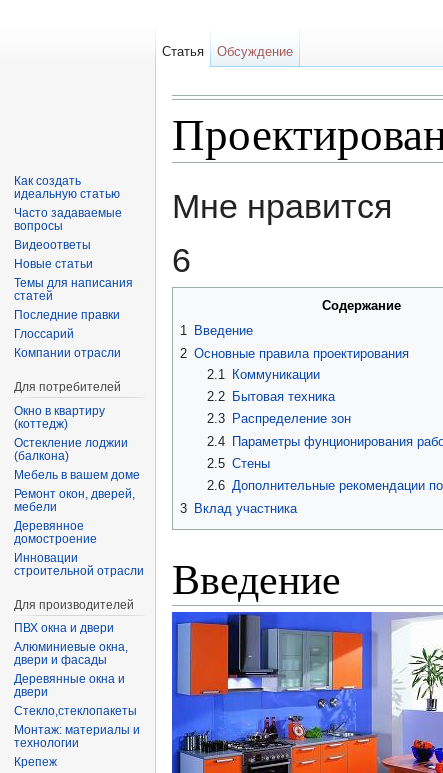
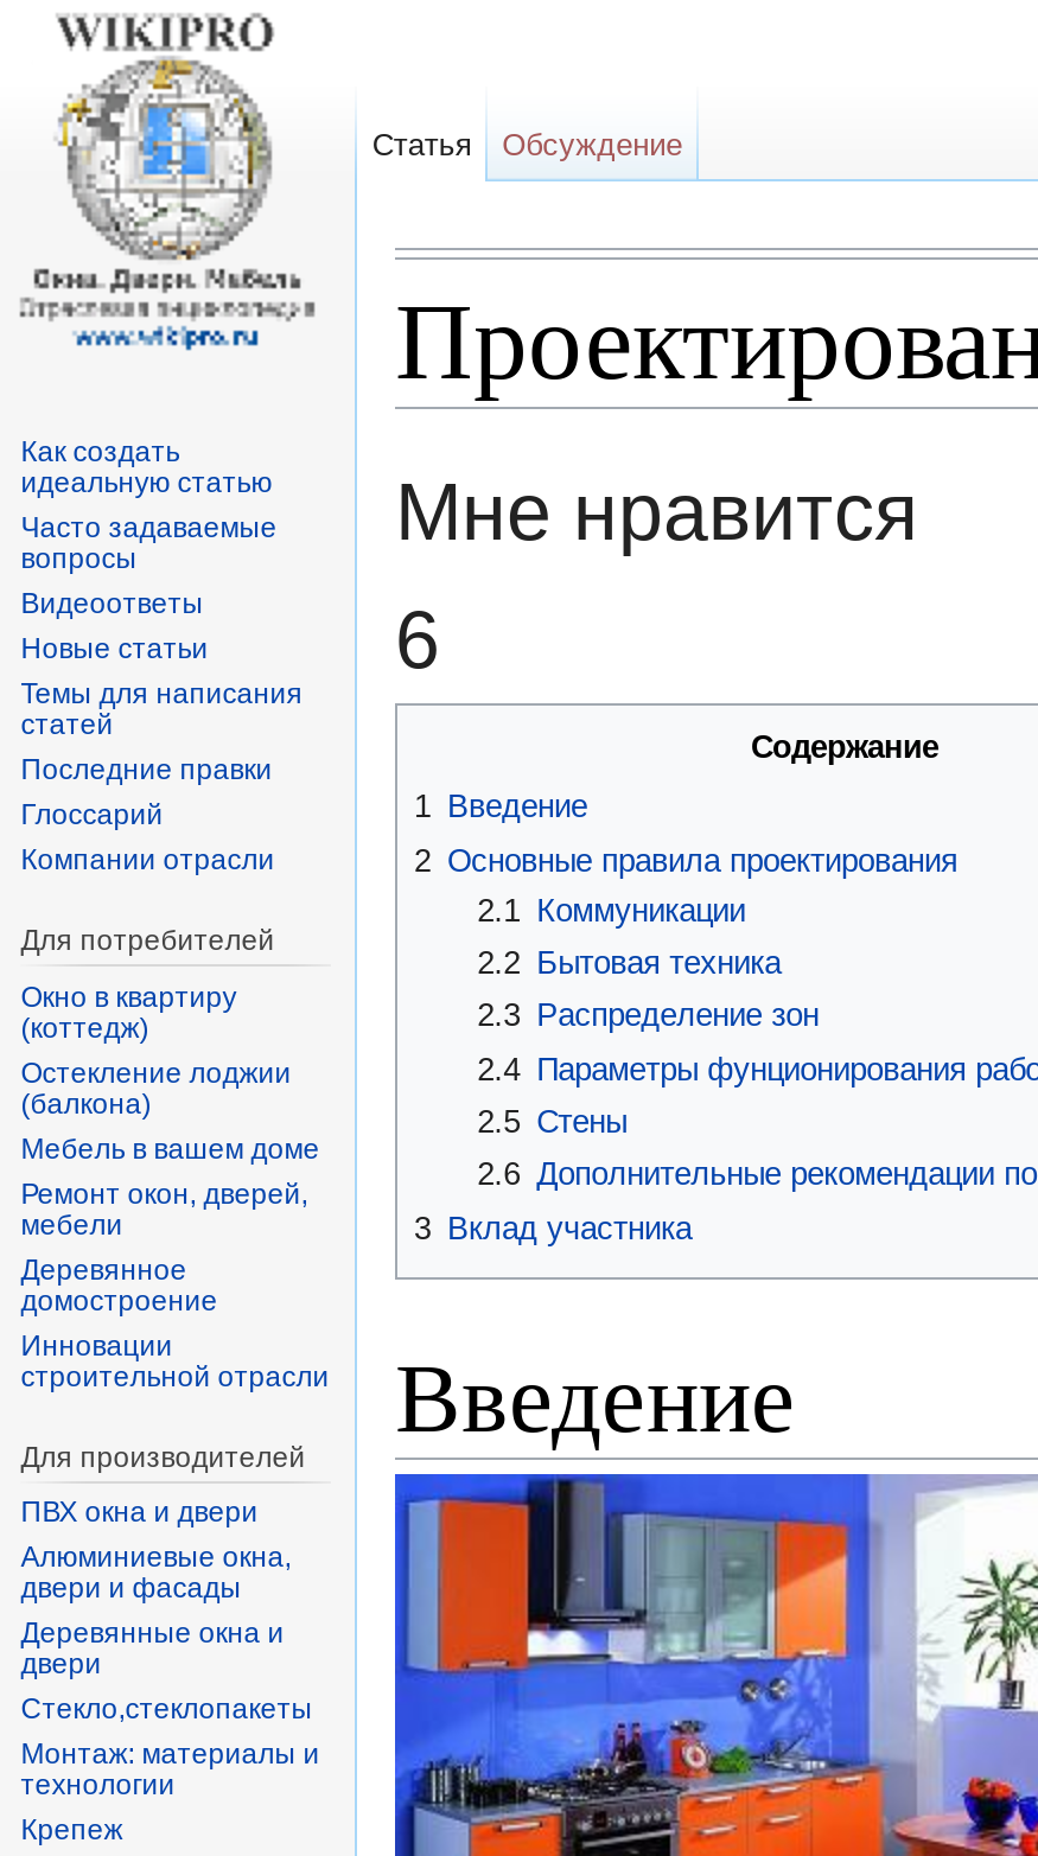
+ [image]
